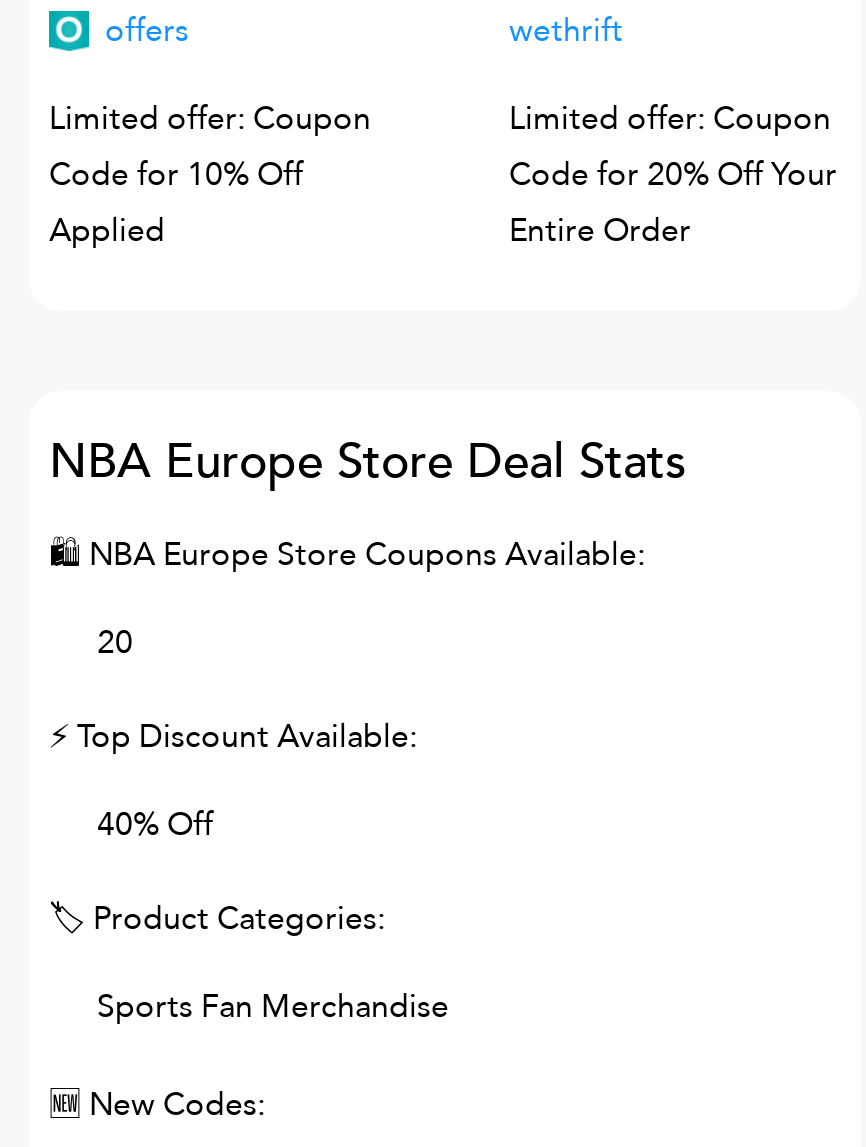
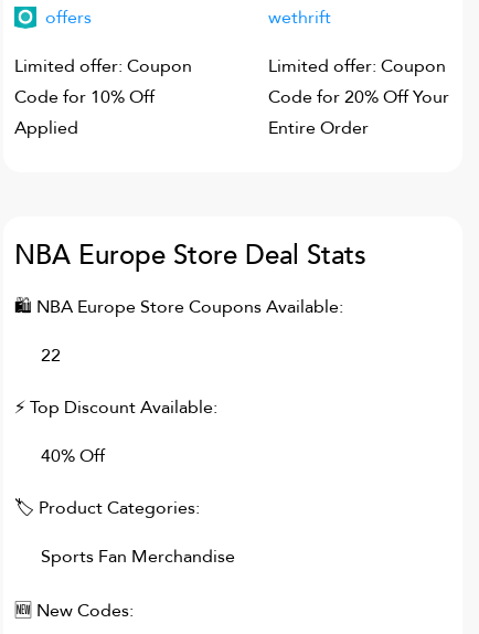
- 20
+ 22
